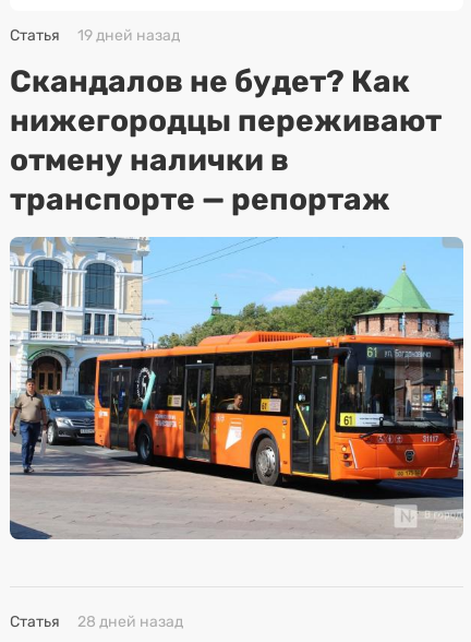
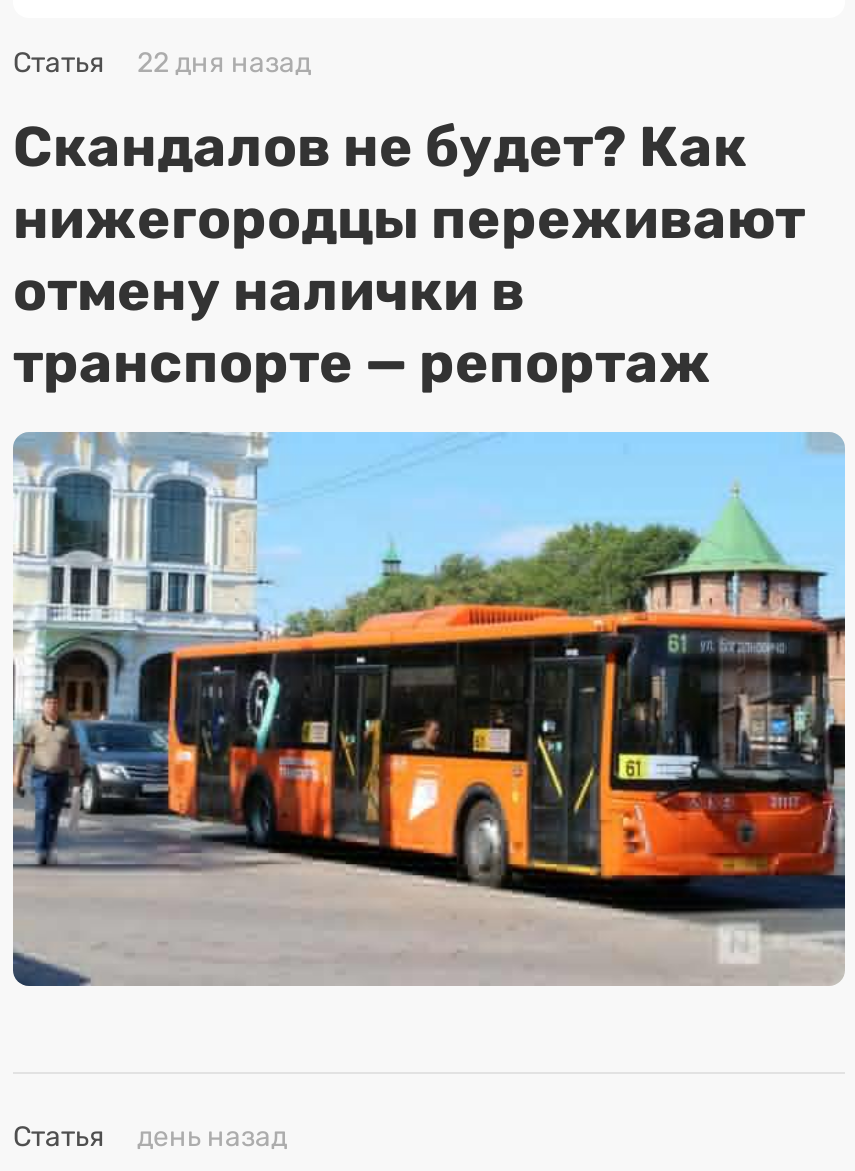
- Статья 19 дней назад
+ Статья 22 дня назад

- 28 дней назад
+ день назад
